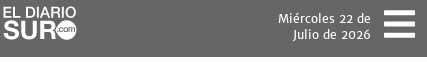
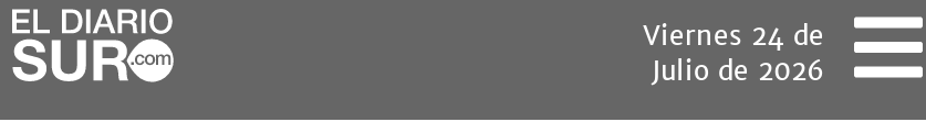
- Miércoles 22 de
+ Viernes 24 de
